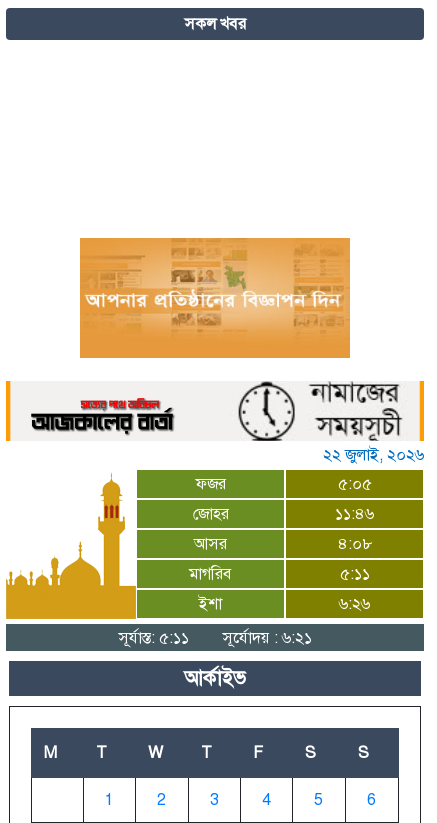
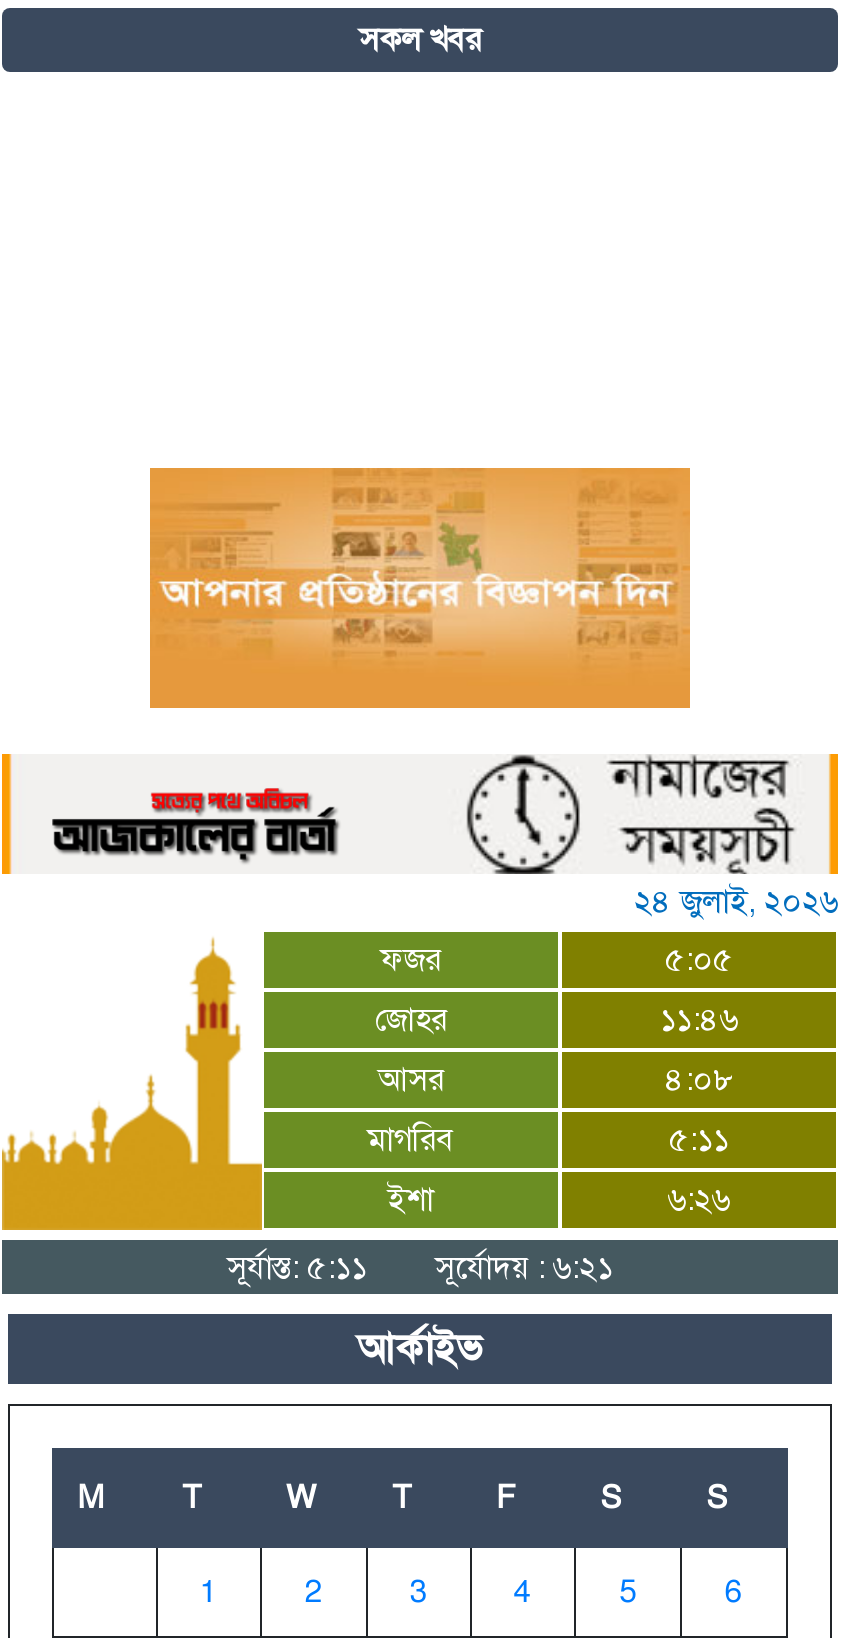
- ২২ জুলাই, ২০২৬
+ ২৪ জুলাই, ২০২৬
